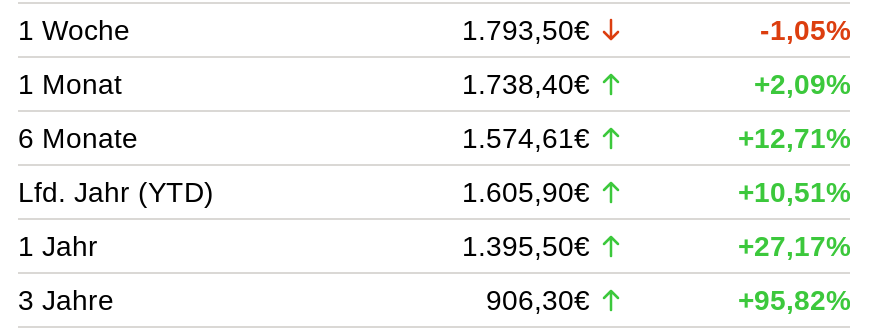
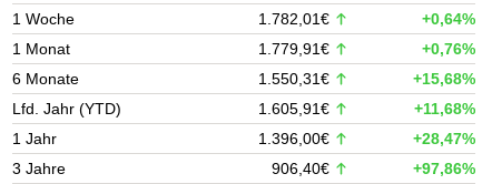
- 1.793,50€
+ 1.782,01€

- -1,05%
+ +0,64%

- 1.738,40€
+ 1.779,91€

- +2,09%
+ +0,76%

- 1.574,61€
+ 1.550,31€

- +12,71%
+ +15,68%

- 1.605,90€
+ 1.605,91€

- +10,51%
+ +11,68%

- 1.395,50€
+ 1.396,00€

- +27,17%
+ +28,47%

- 906,30€
+ 906,40€

- +95,82%
+ +97,86%
